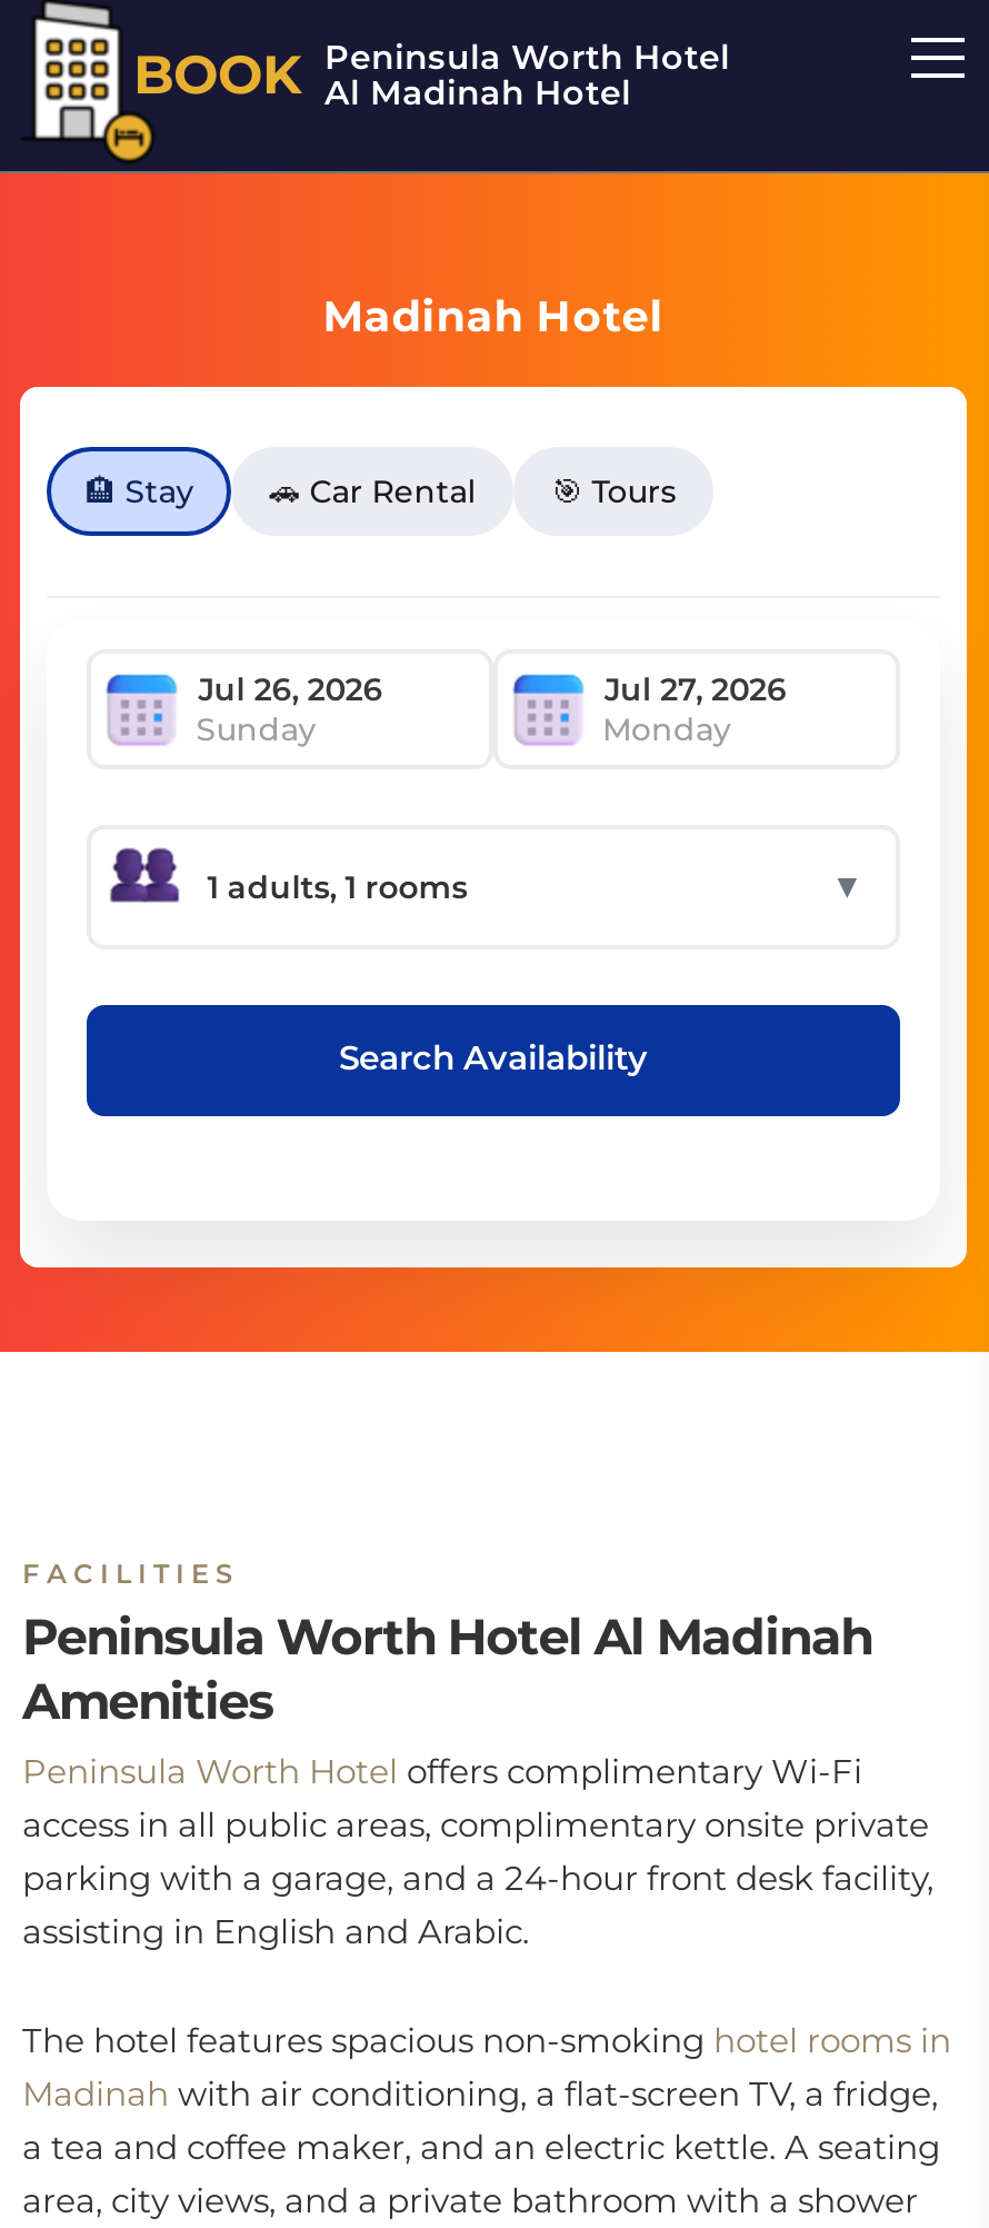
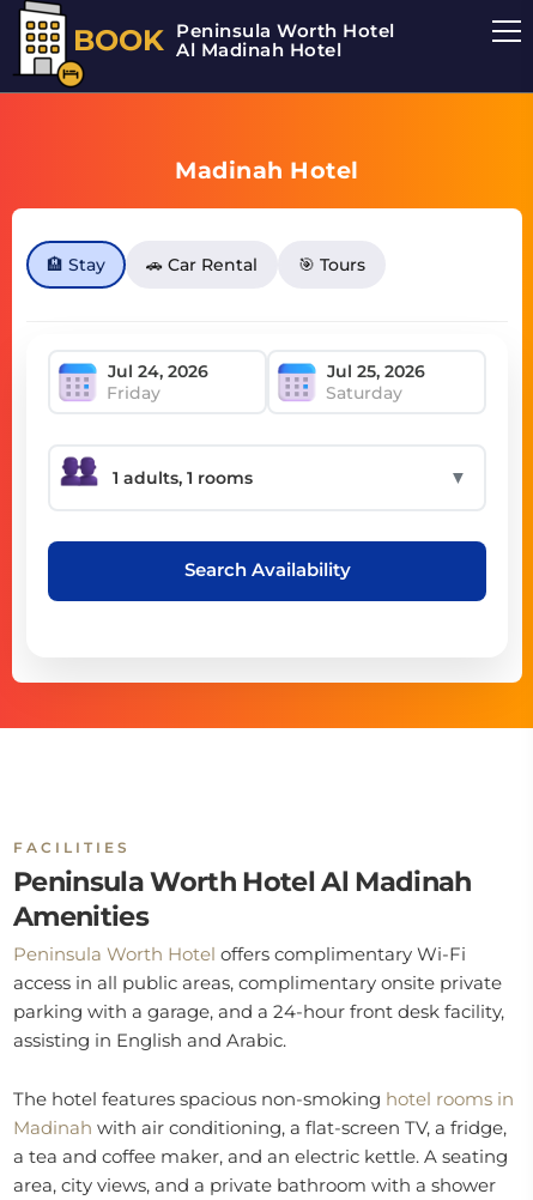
- Sunday
- Monday
+ Friday
+ Saturday
